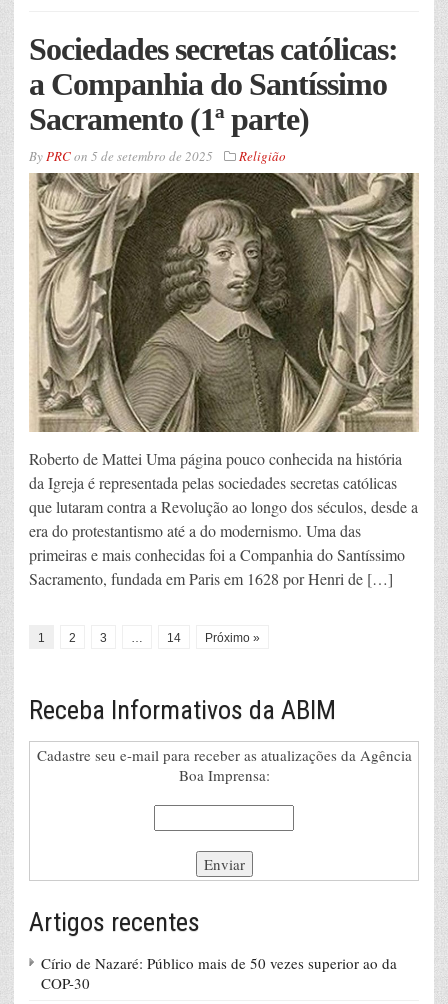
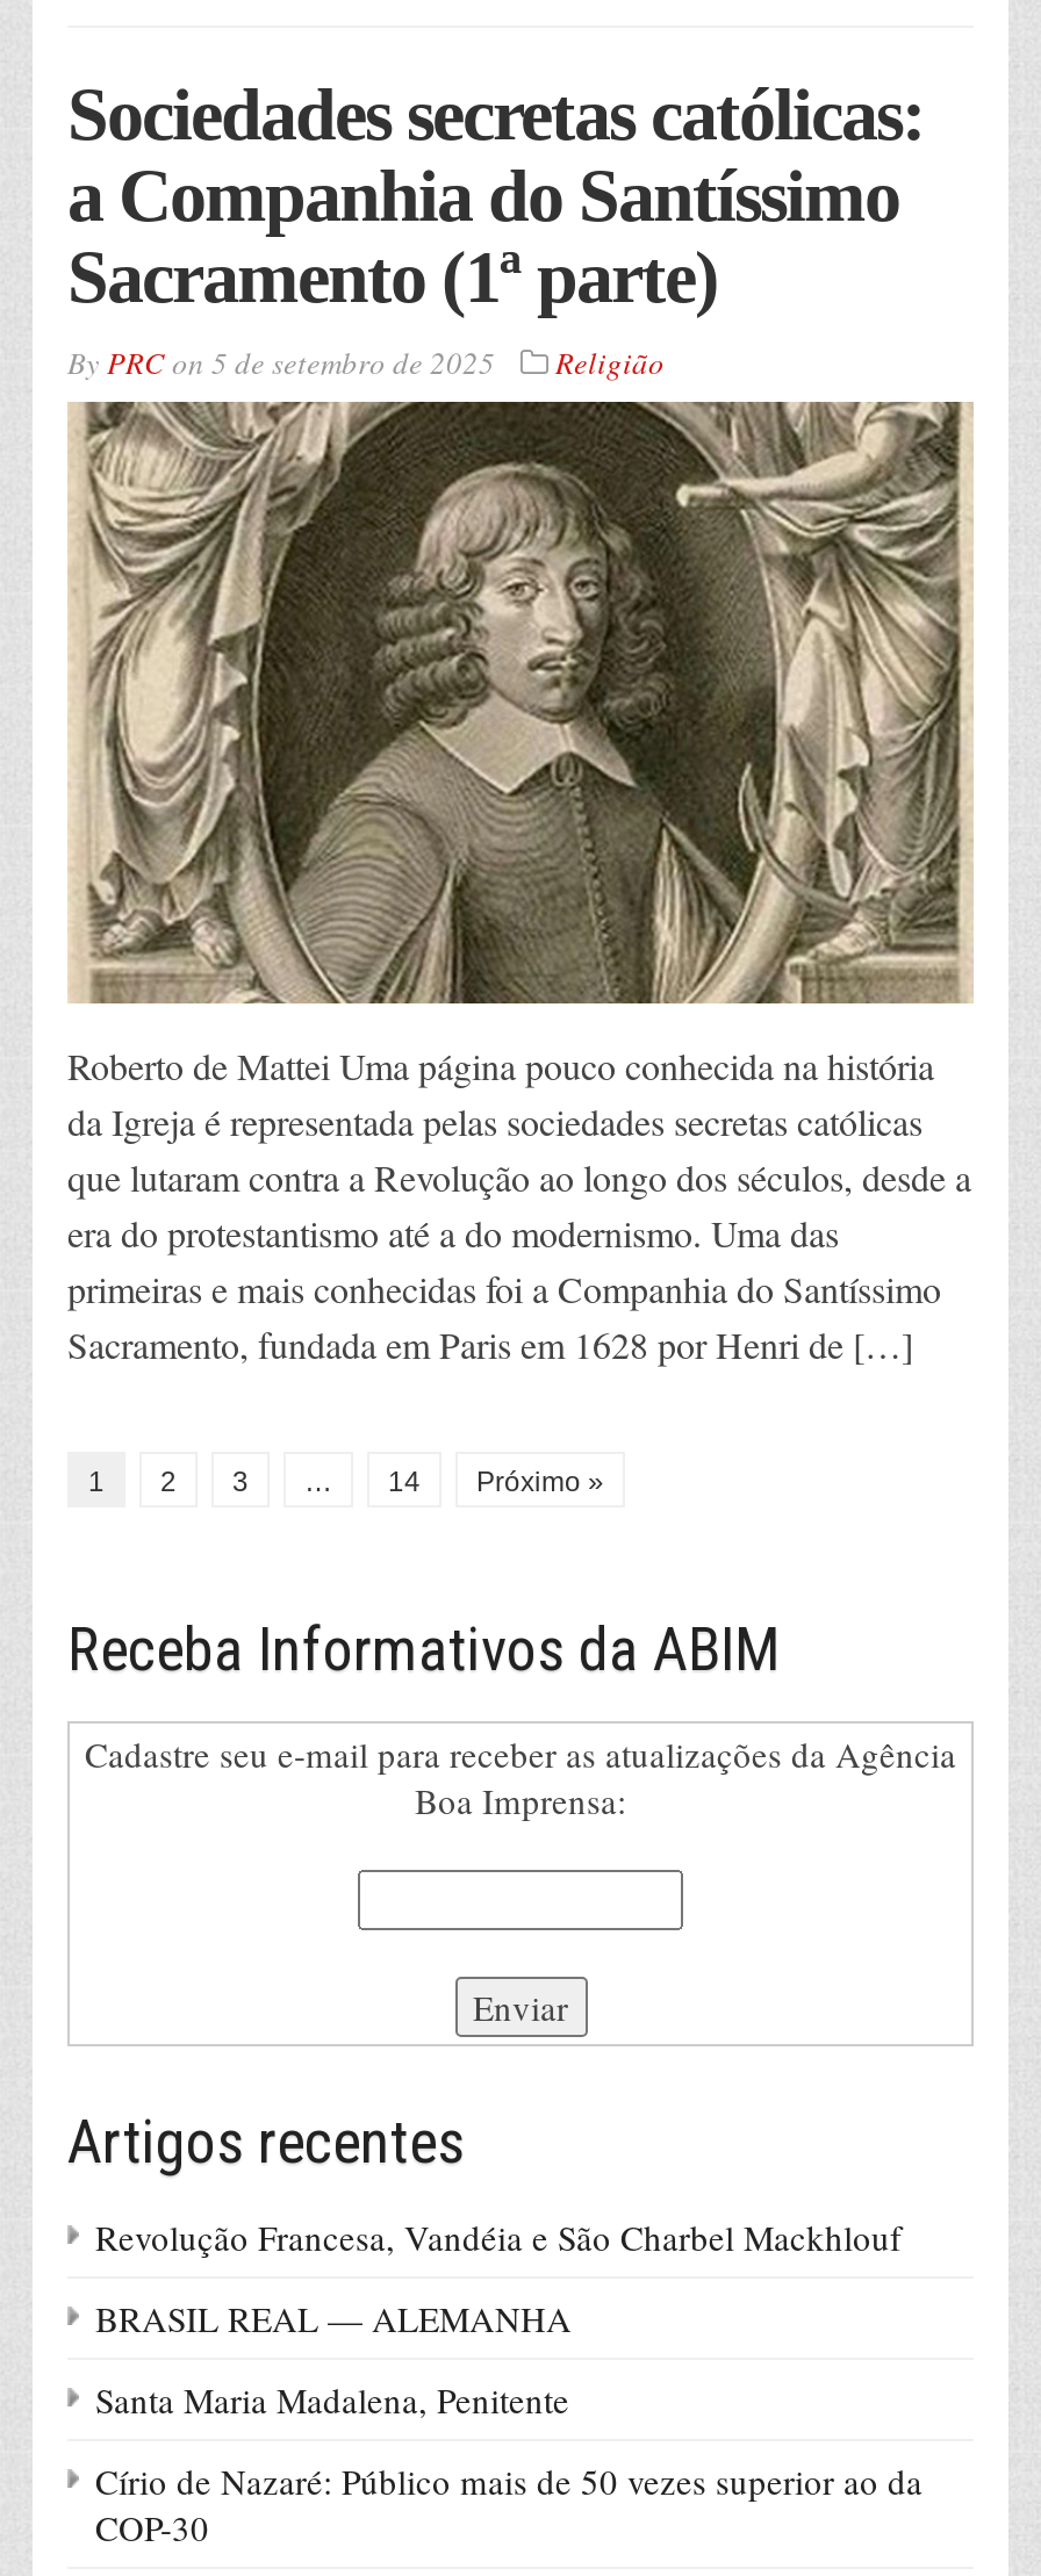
+ Revolução Francesa, Vandéia e São Charbel Mackhlouf
+ BRASIL REAL — ALEMANHA
+ Santa Maria Madalena, Penitente
